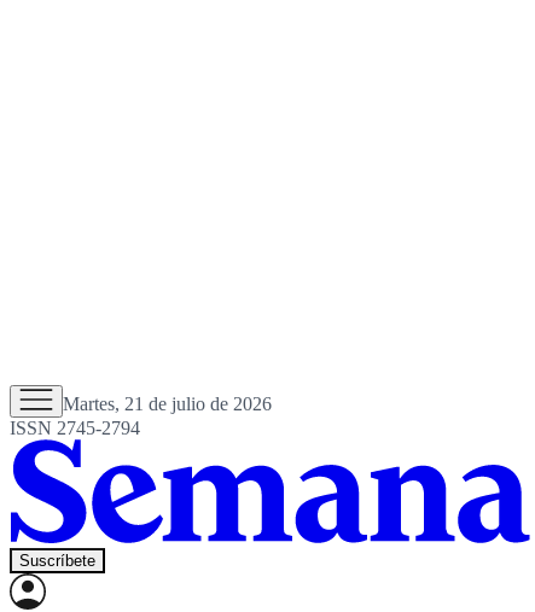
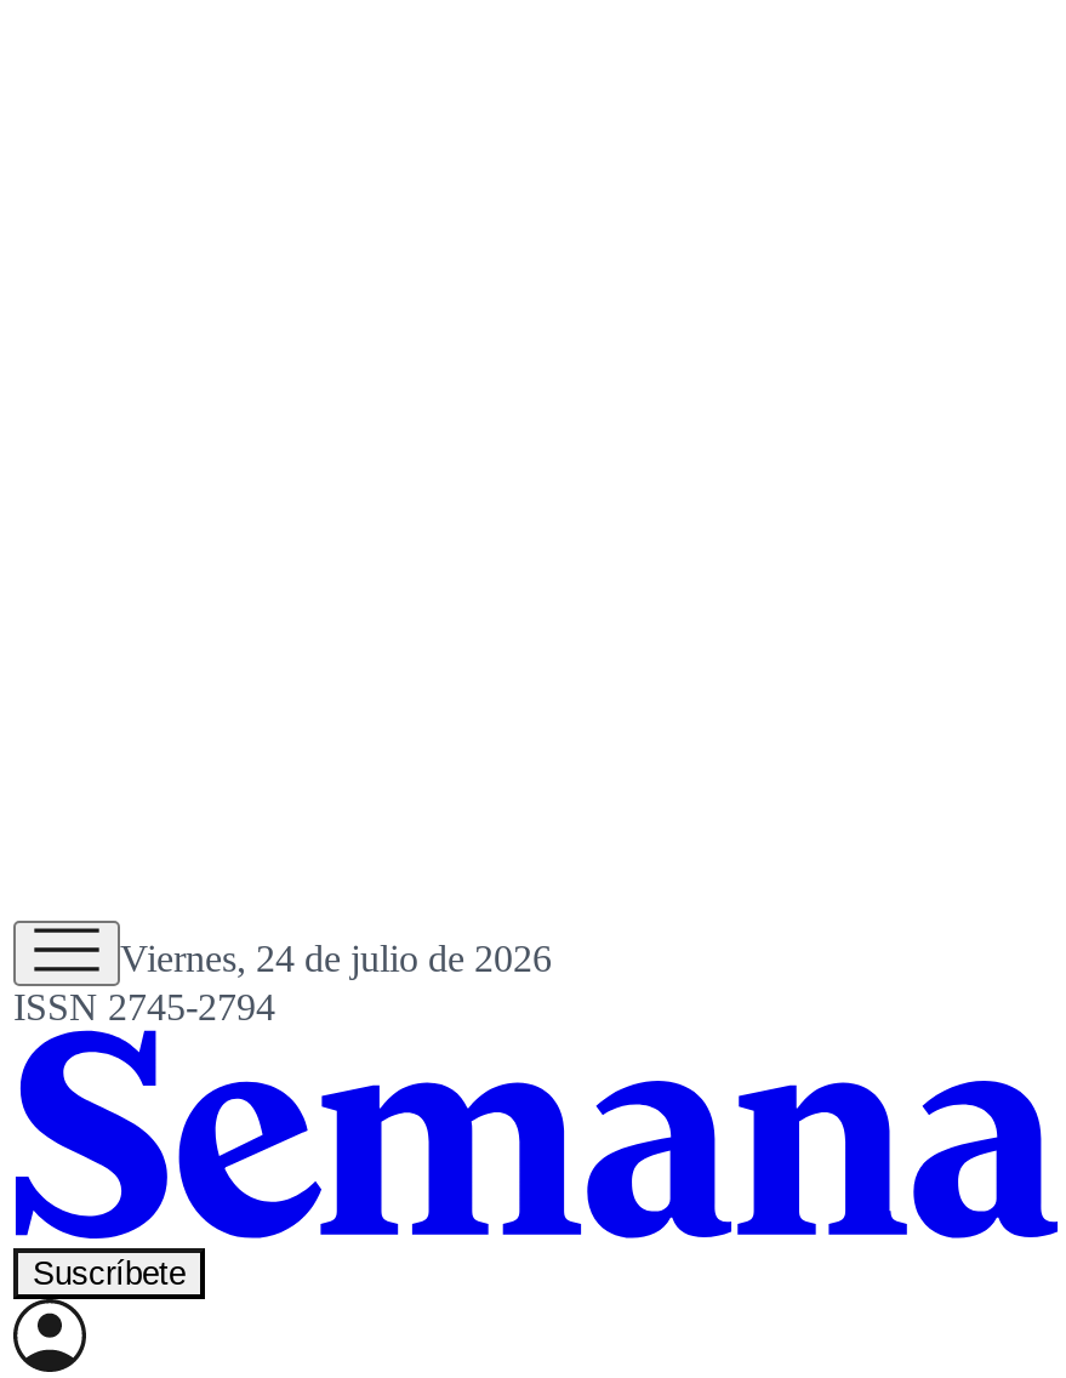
- Martes, 21 de julio de 2026
+ Viernes, 24 de julio de 2026
